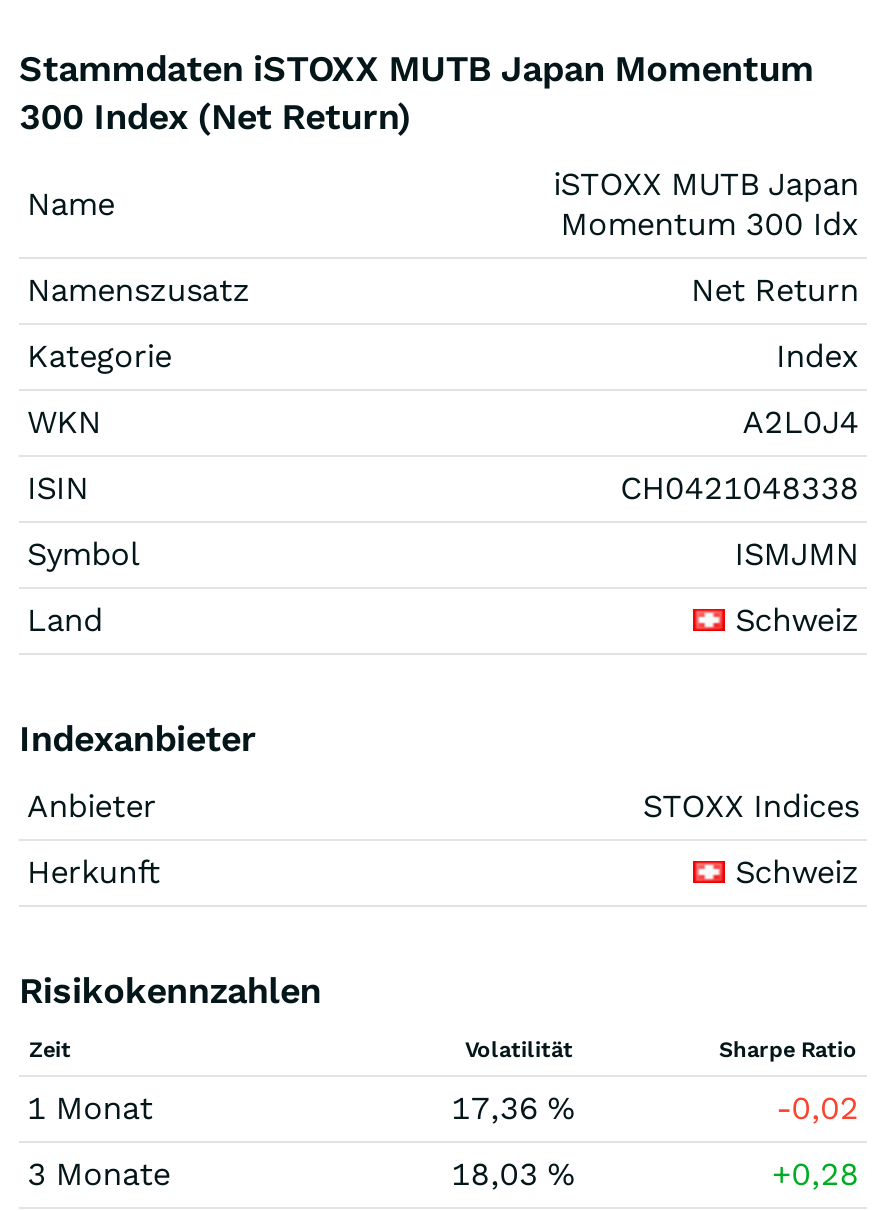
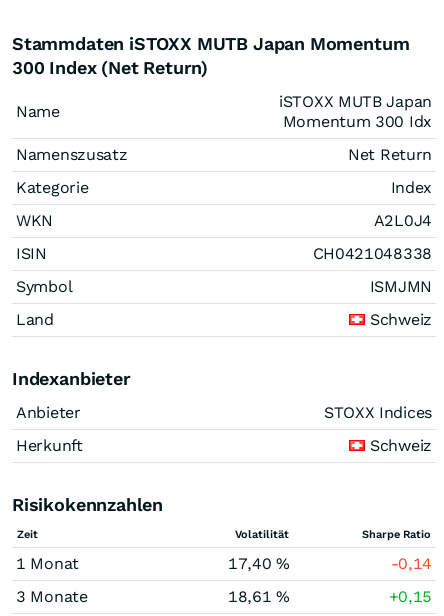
- 17,36 %
+ 17,40 %

- -0,02
+ -0,14

- 18,03 %
+ 18,61 %

- +0,28
+ +0,15
